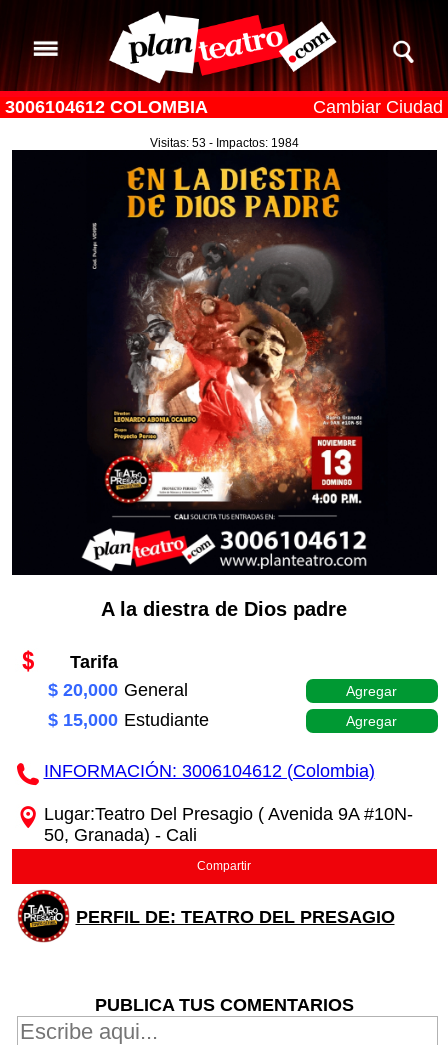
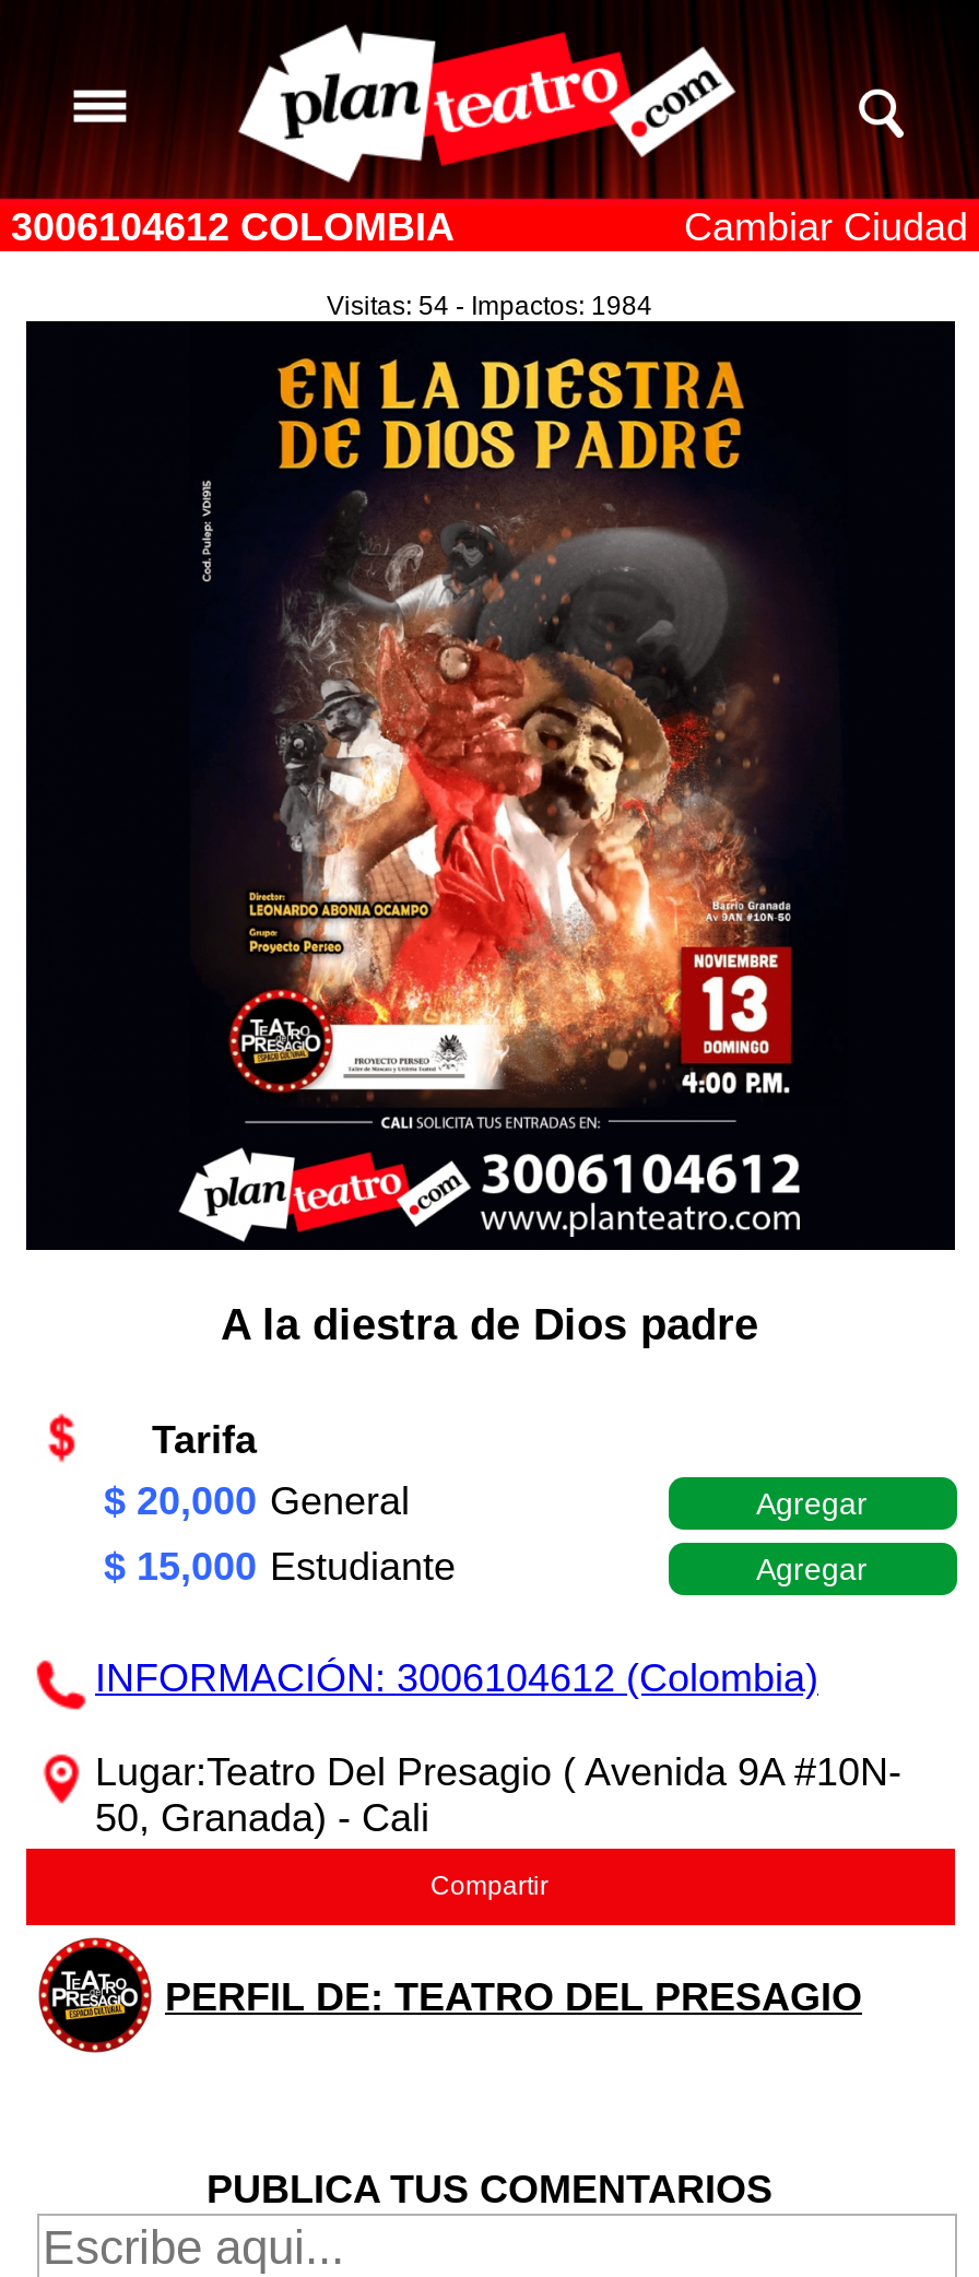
- Visitas: 53 - Impactos: 1984
+ Visitas: 54 - Impactos: 1984
